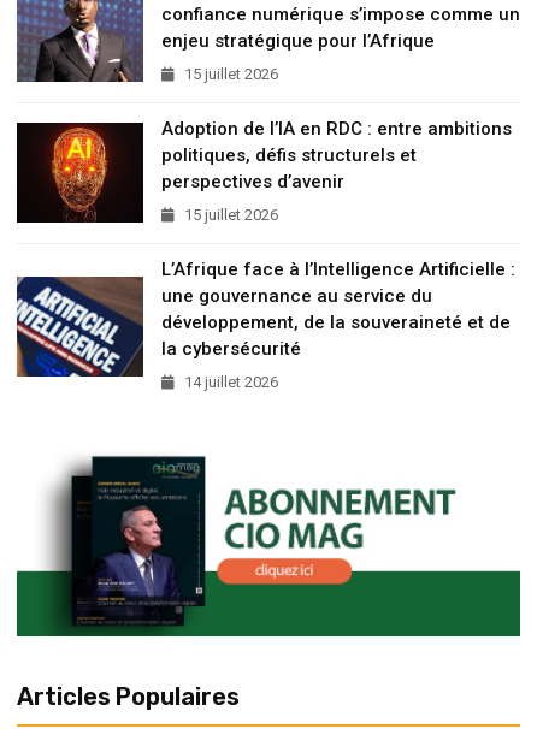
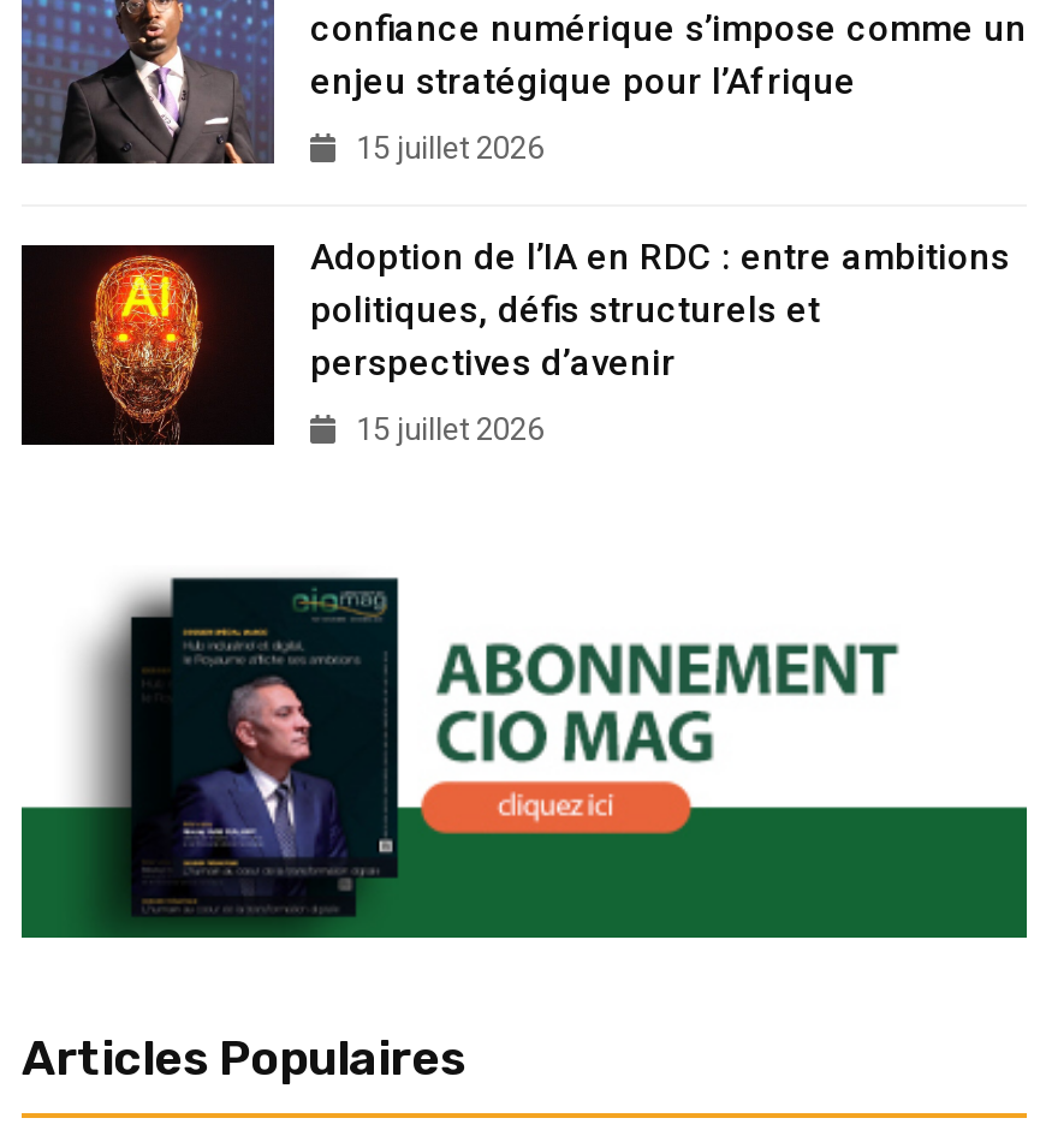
- [image]
- L’Afrique face à l’Intelligence Artificielle :
- une gouvernance au service du
- développement, de la souveraineté et de
- la cybersécurité
- 14 juillet 2026
